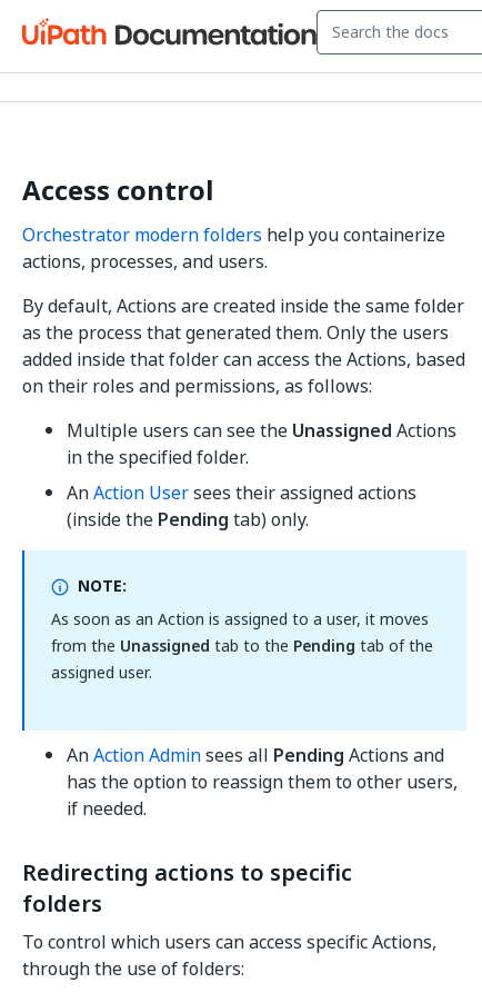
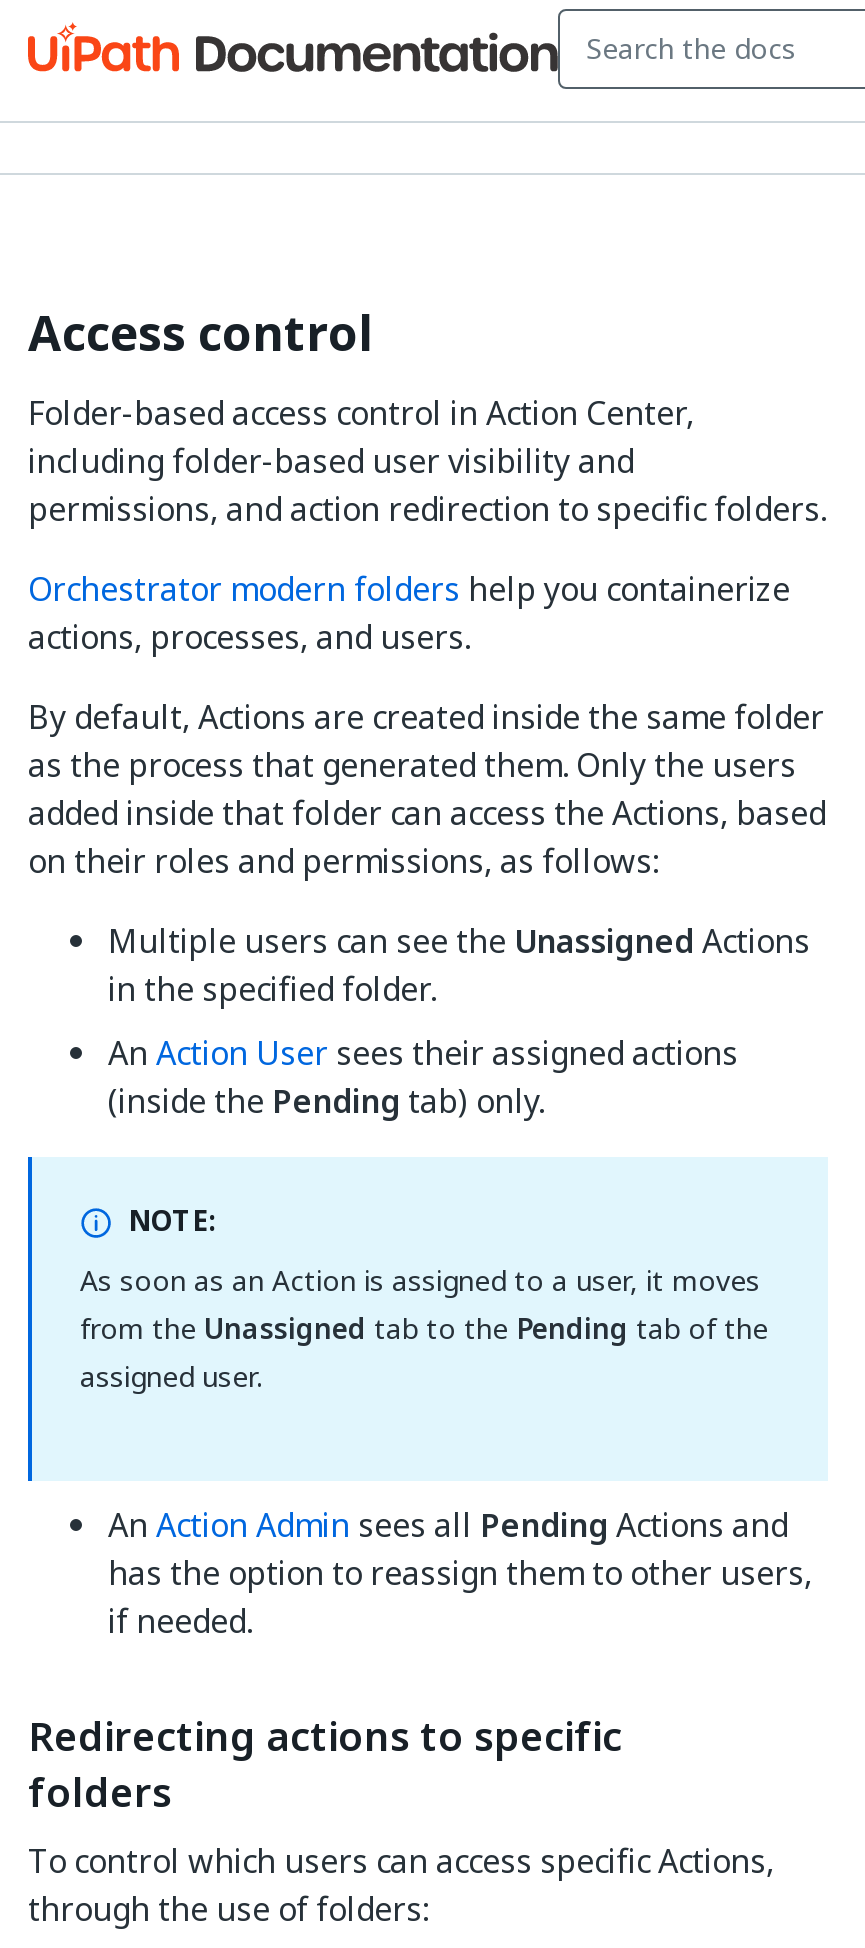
+ Folder-based access control in Action Center,
+ including folder-based user visibility and
+ permissions, and action redirection to specific folders.
